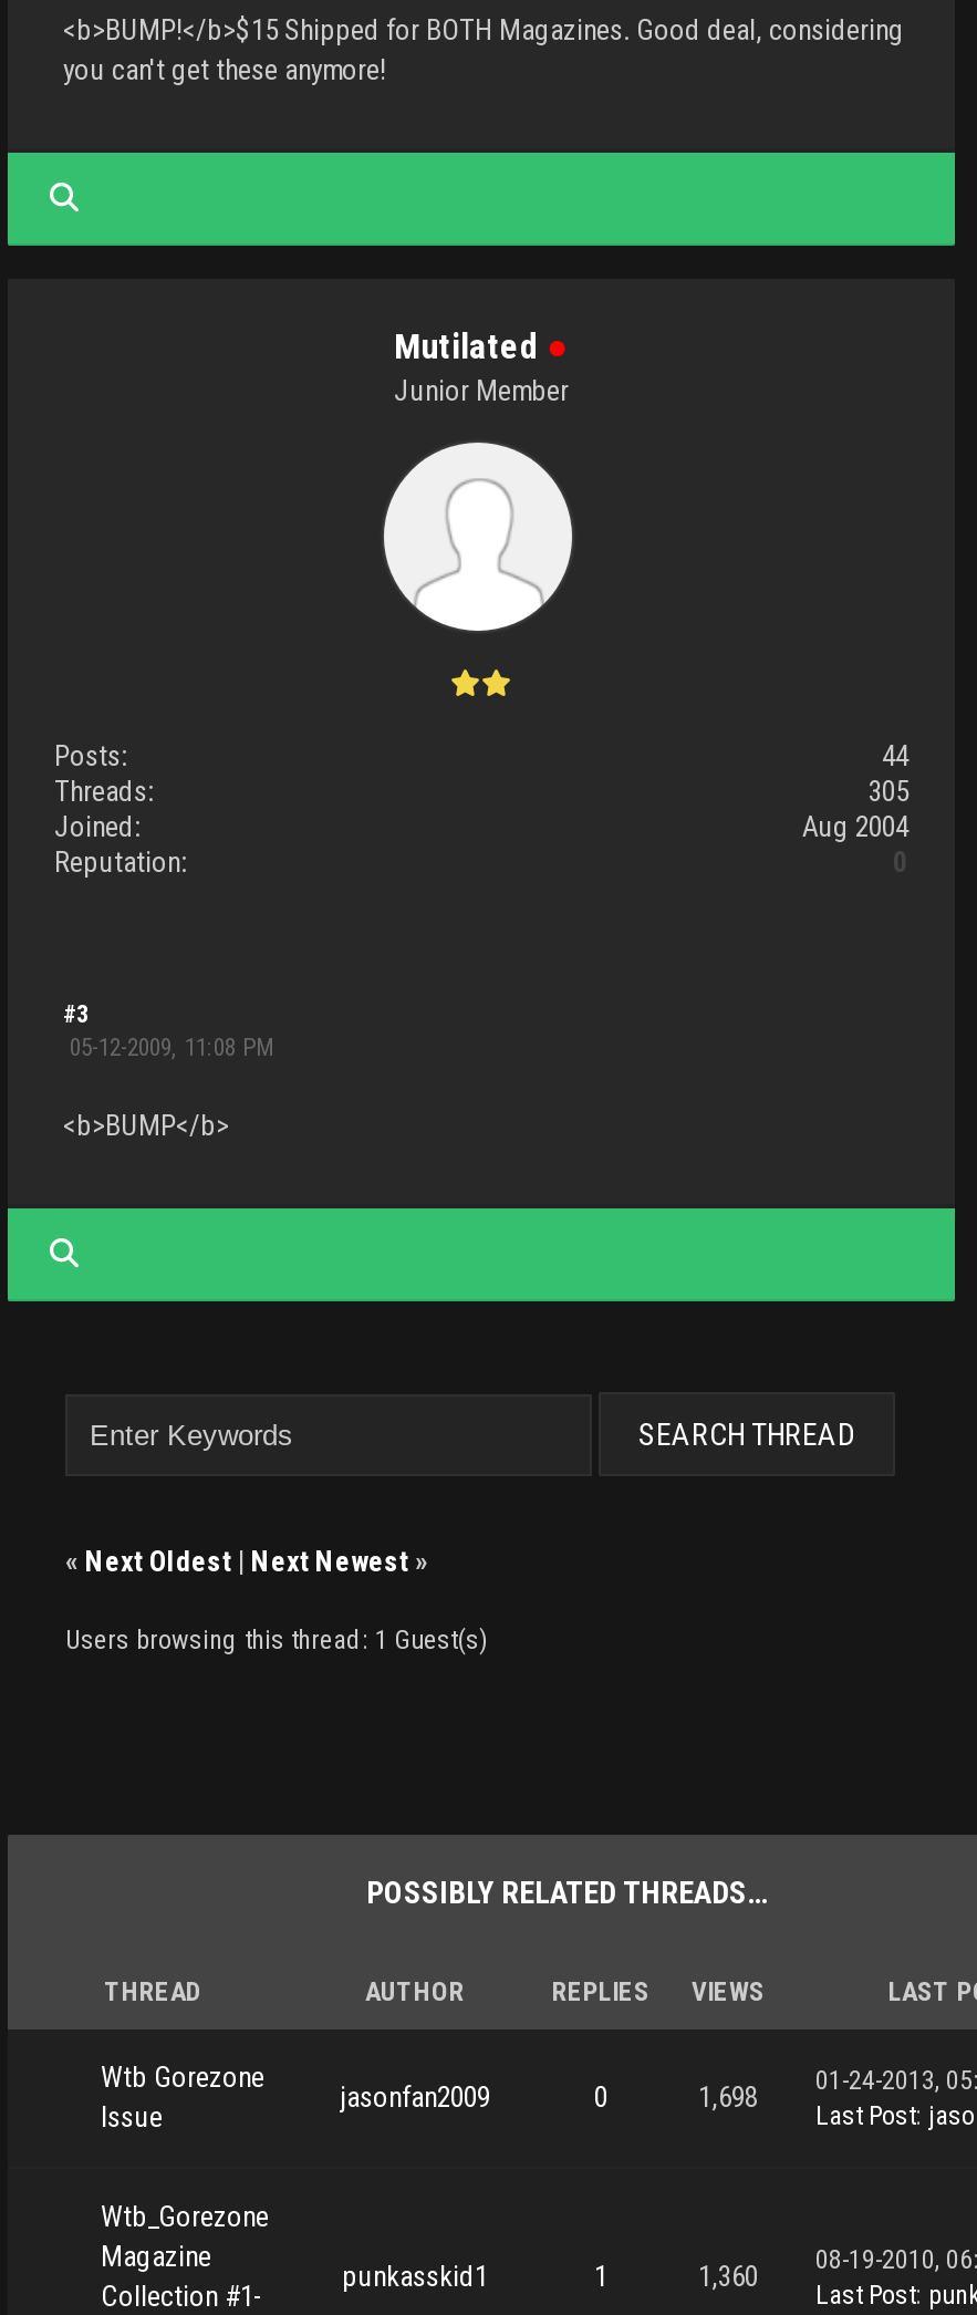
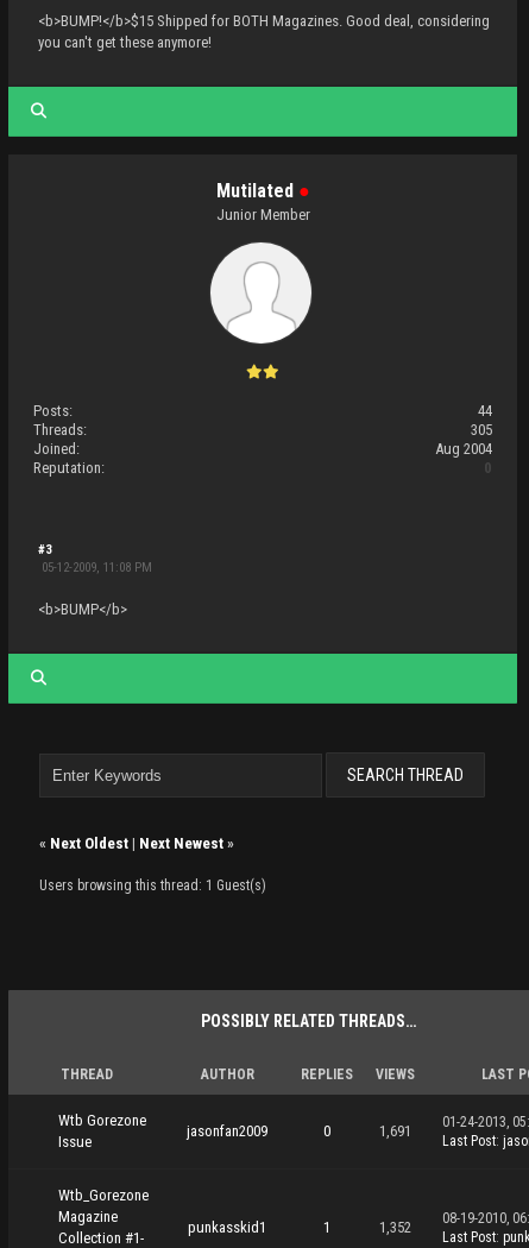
- 1,698
+ 1,691

- 1,360
+ 1,352
